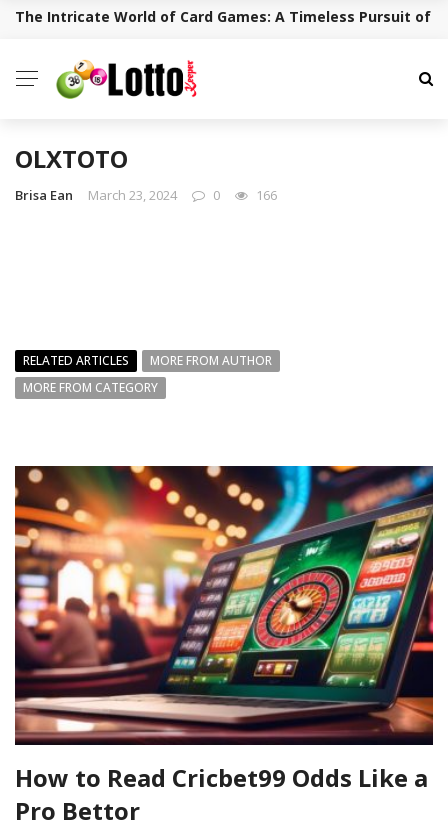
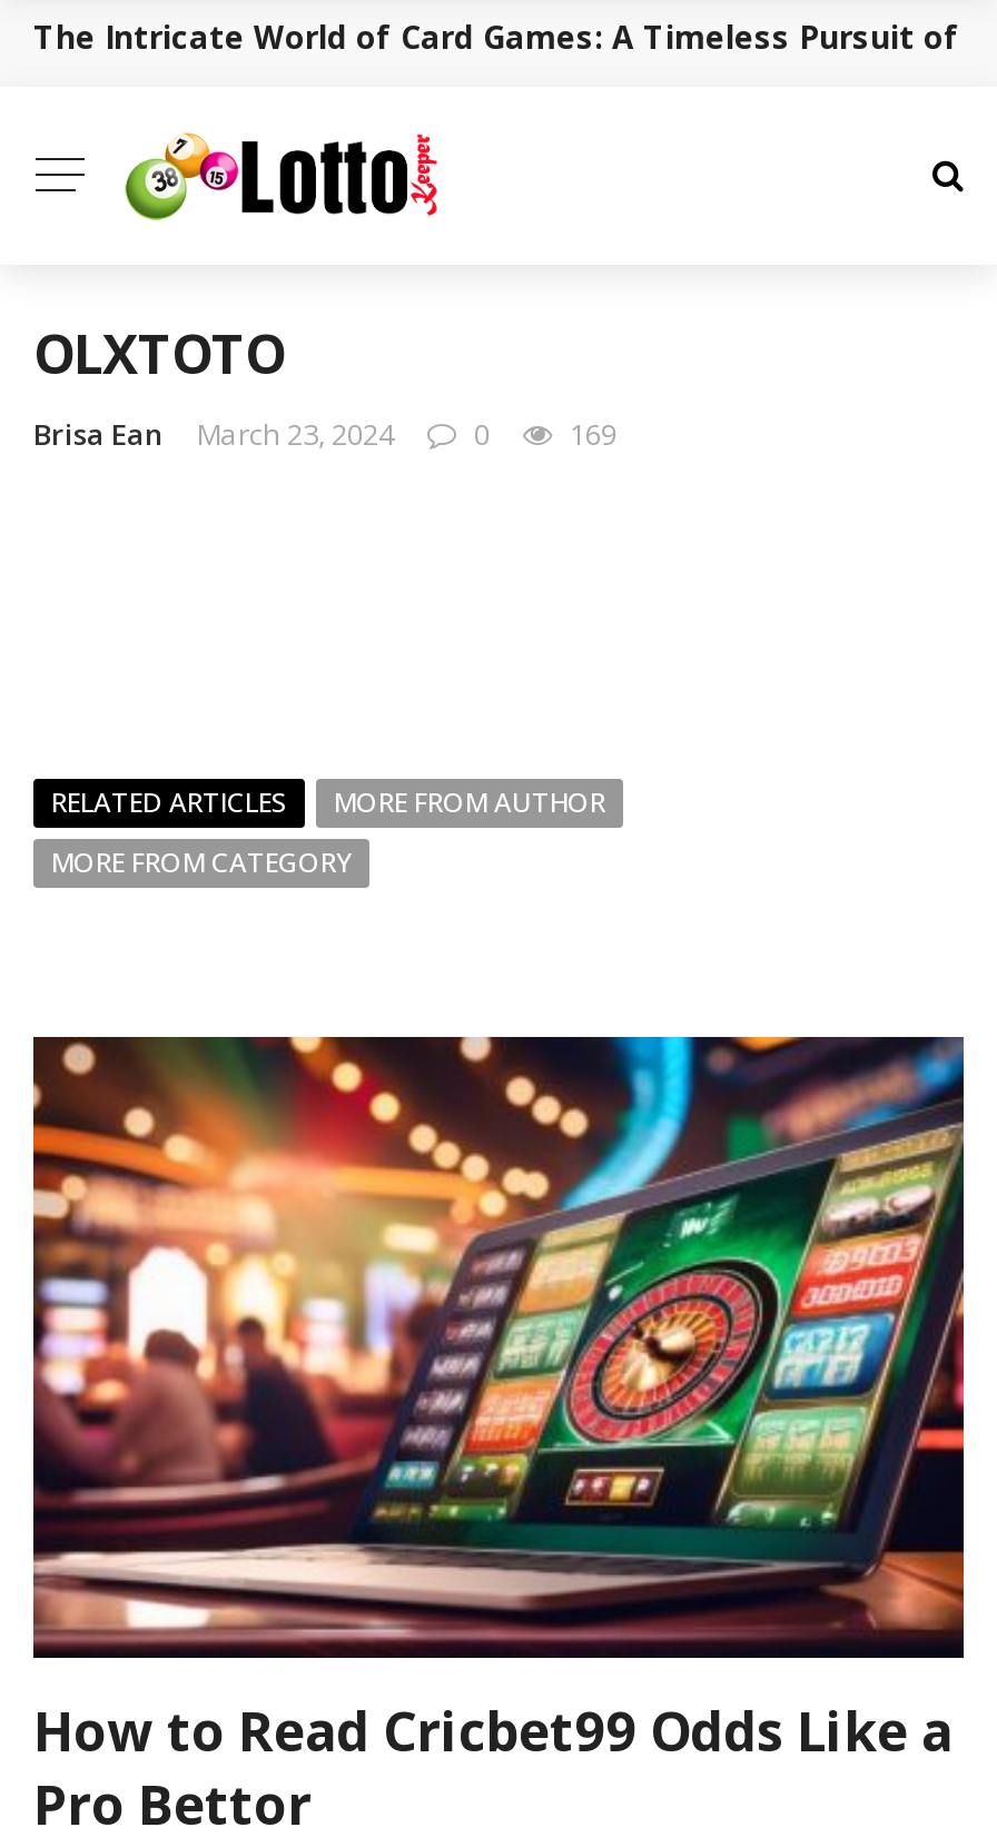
- Brisa Ean March 23, 2024 0 166
+ Brisa Ean March 23, 2024 0 169
